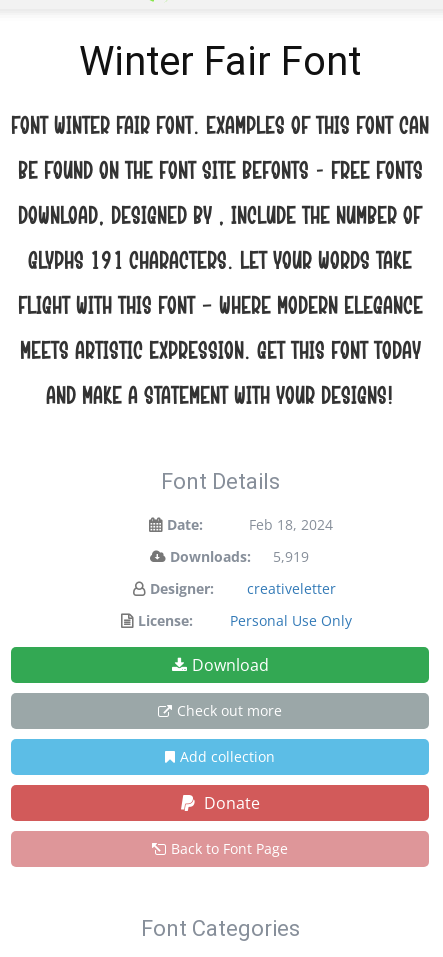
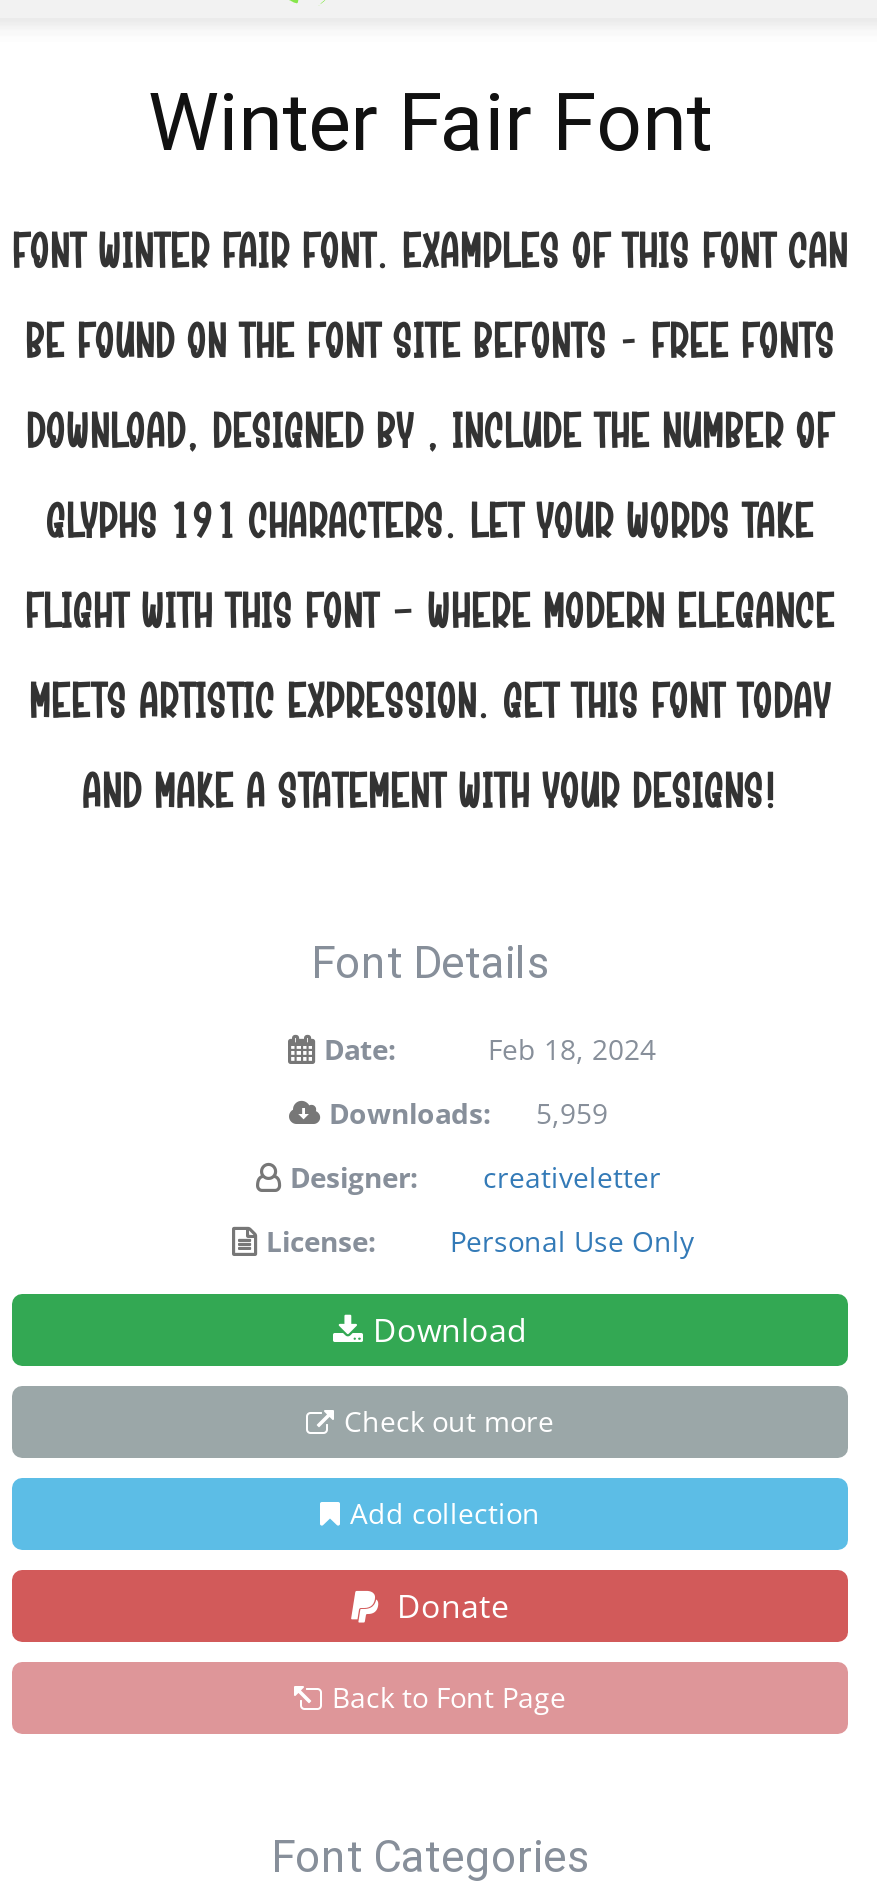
- Downloads: 5,919
+ Downloads: 5,959
